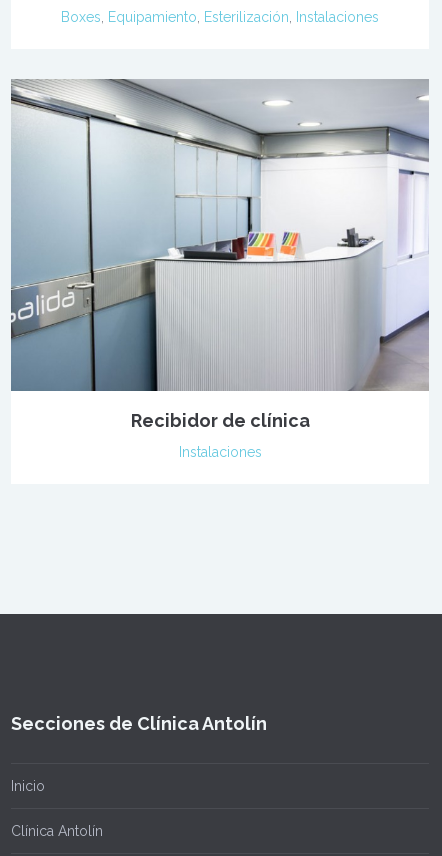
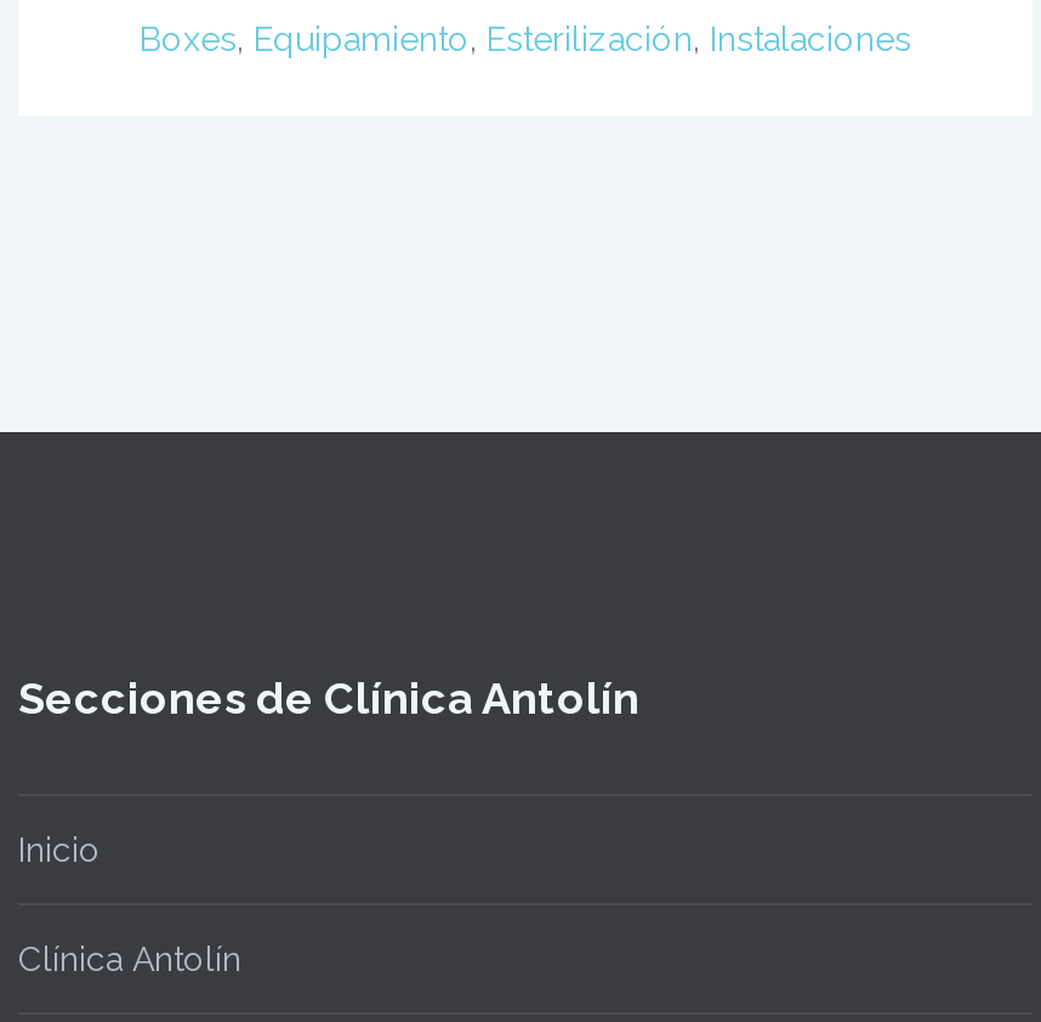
- [image]
- Recibidor de clínica
- Instalaciones
